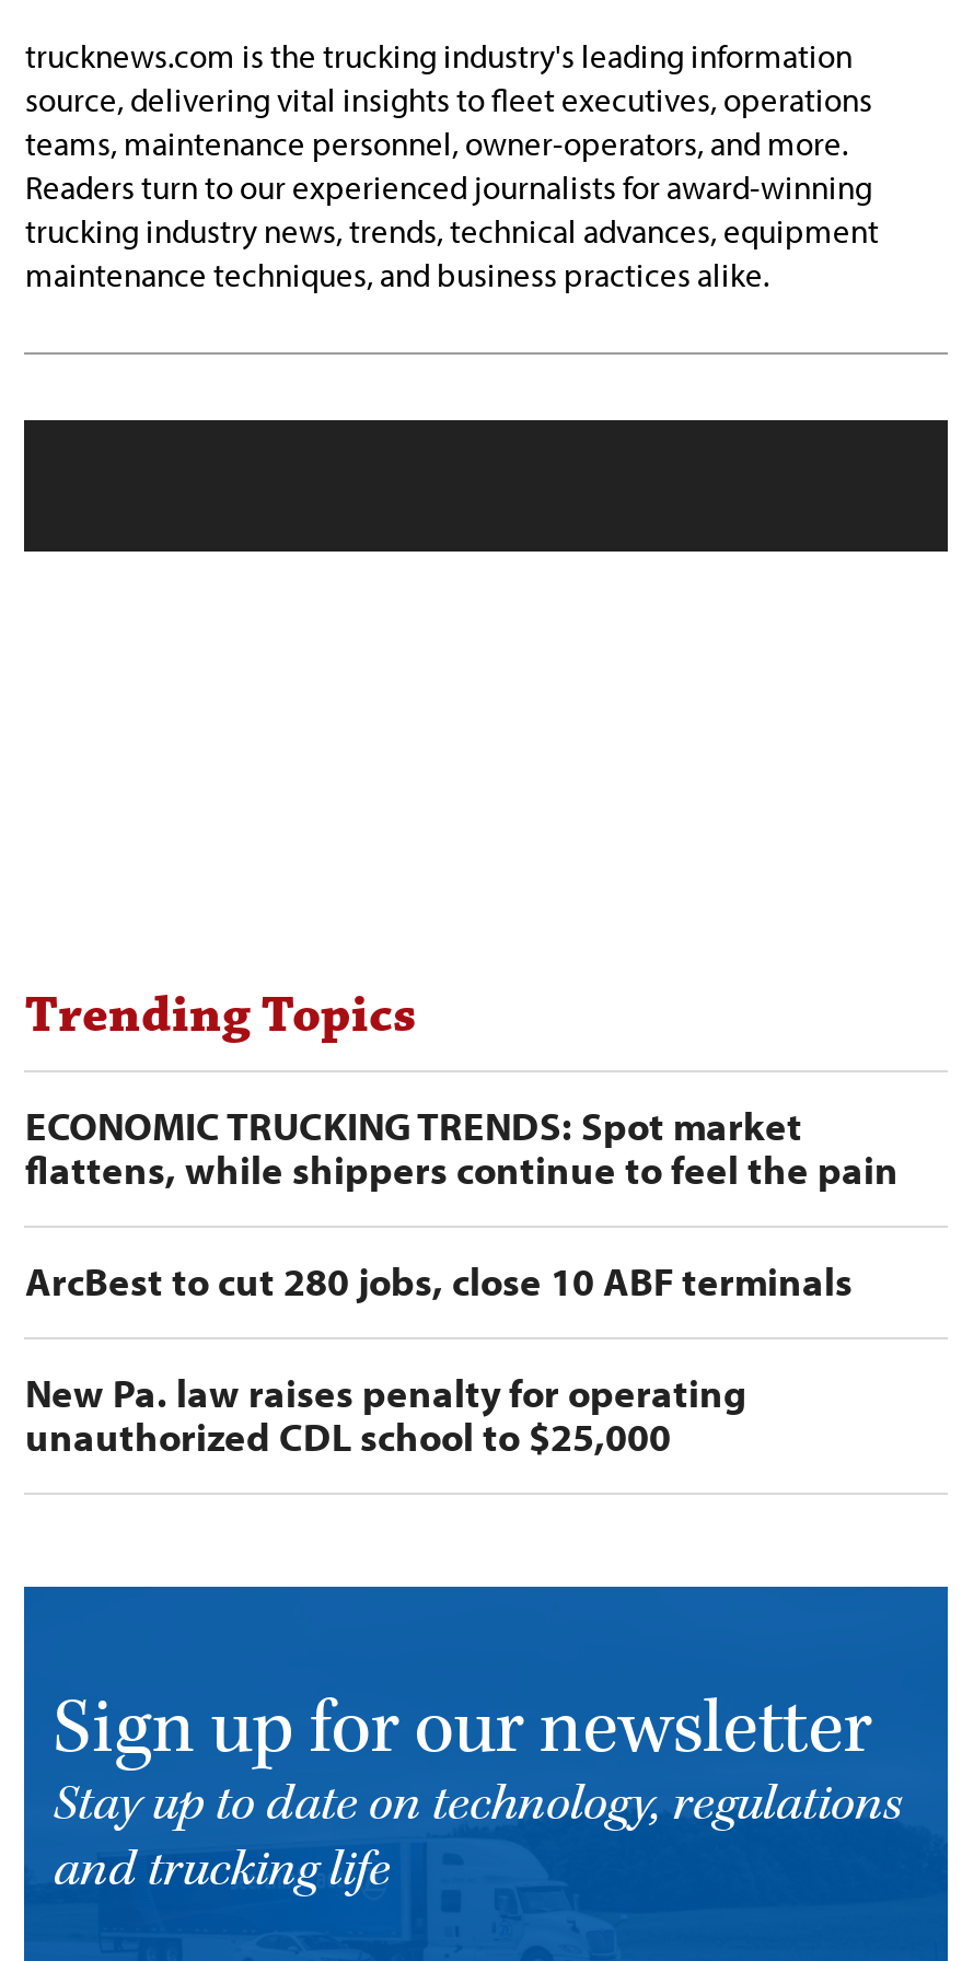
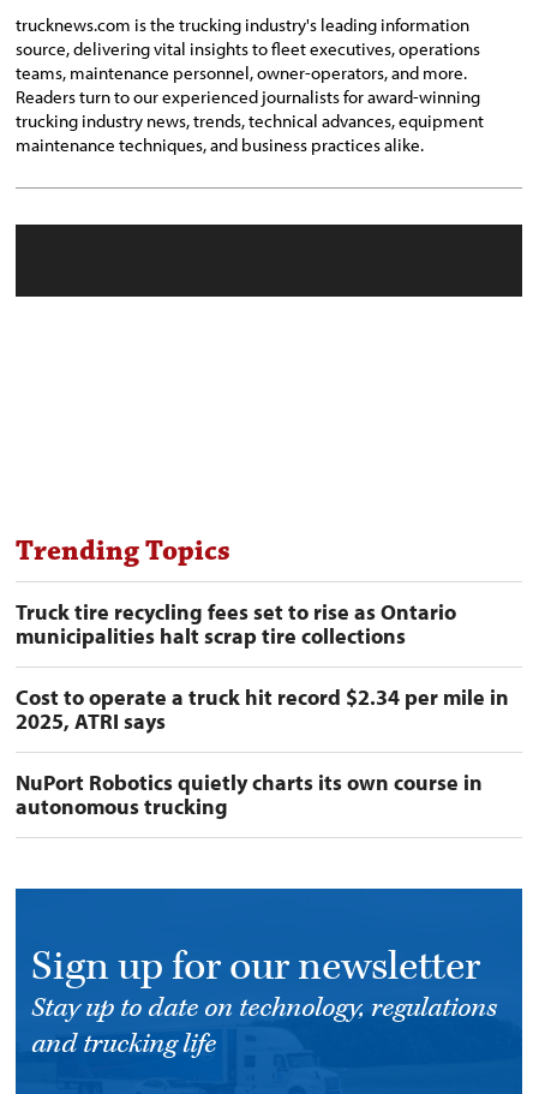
- ECONOMIC TRUCKING TRENDS: Spot market
- flattens, while shippers continue to feel the pain
+ Truck tire recycling fees set to rise as Ontario
+ municipalities halt scrap tire collections

- ArcBest to cut 280 jobs, close 10 ABF terminals
+ Cost to operate a truck hit record $2.34 per mile in
+ 2025, ATRI says

- New Pa. law raises penalty for operating
- unauthorized CDL school to $25,000
+ NuPort Robotics quietly charts its own course in
+ autonomous trucking
